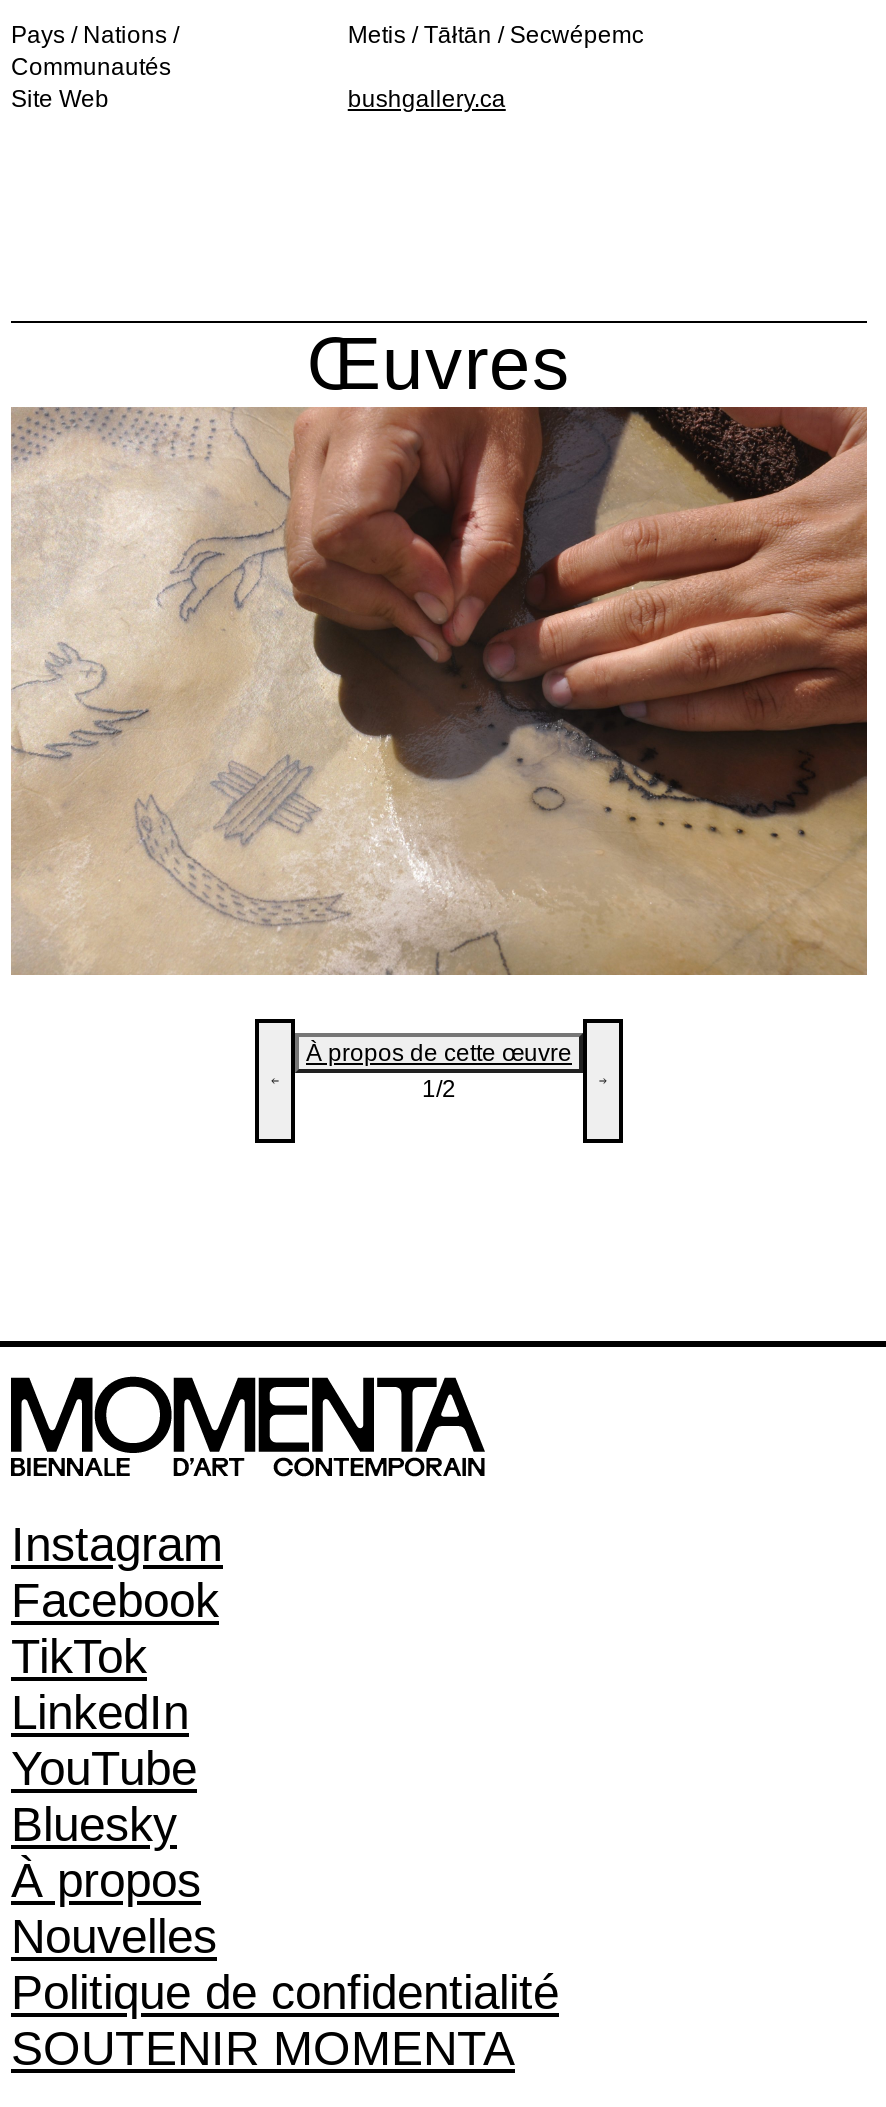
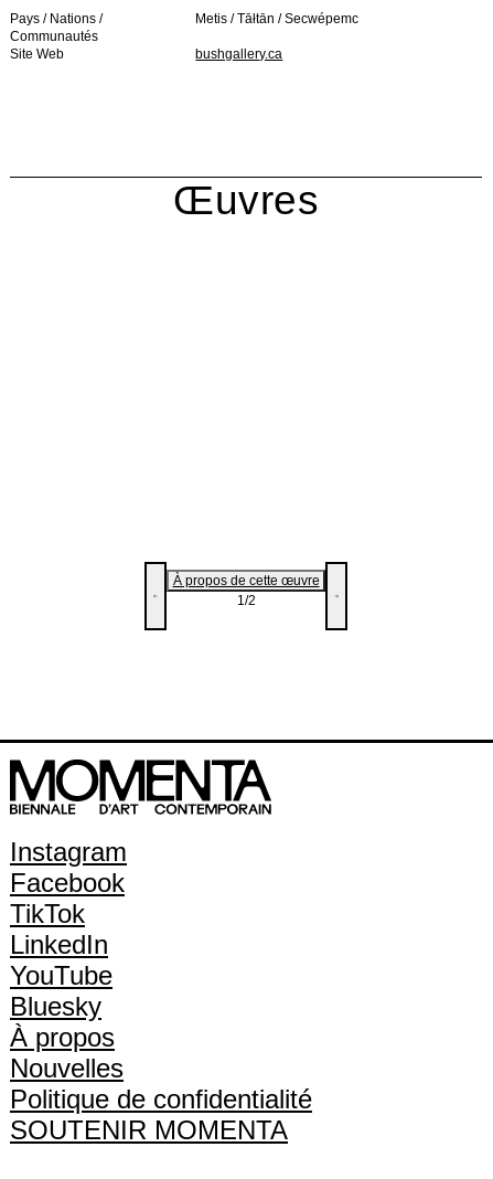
- [image]
